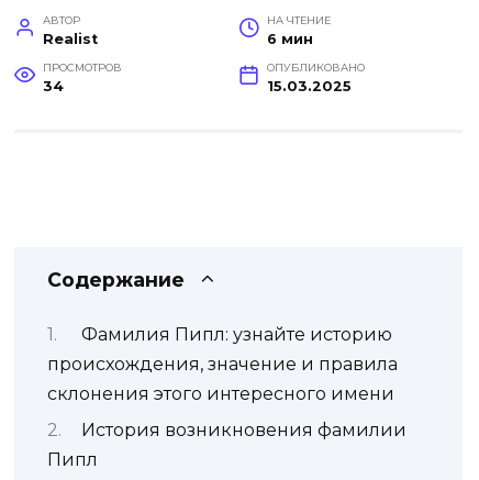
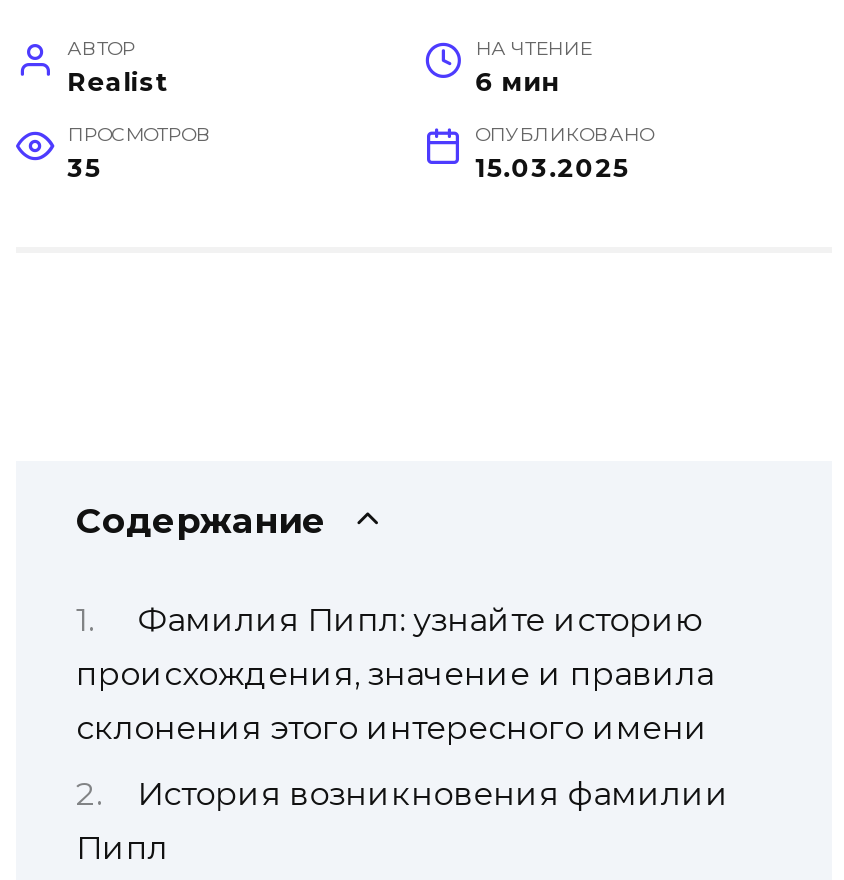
- 34
+ 35
